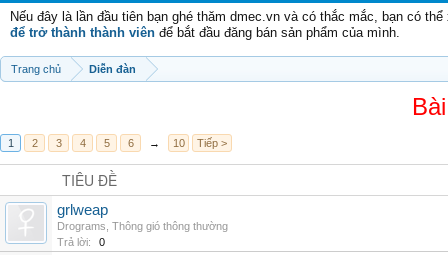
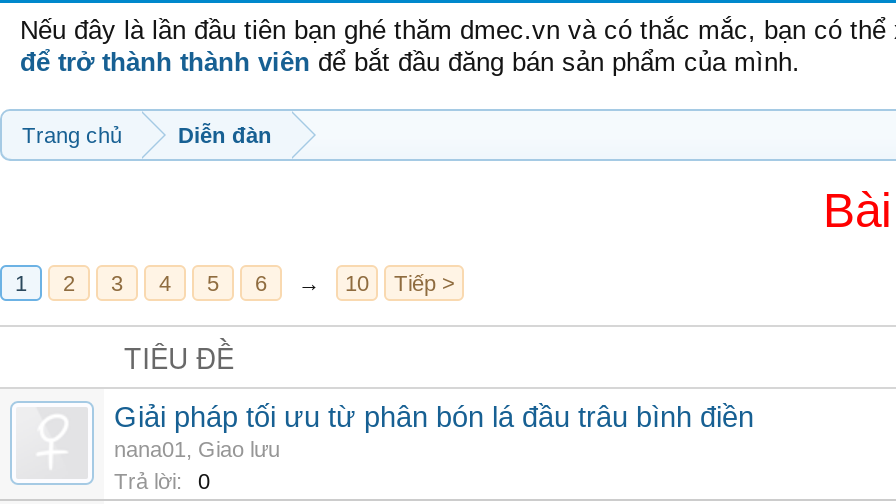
- grlweap
- Drograms, Thông gió thông thường
+ Giải pháp tối ưu từ phân bón lá đầu trâu bình điền
+ nana01, Giao lưu
